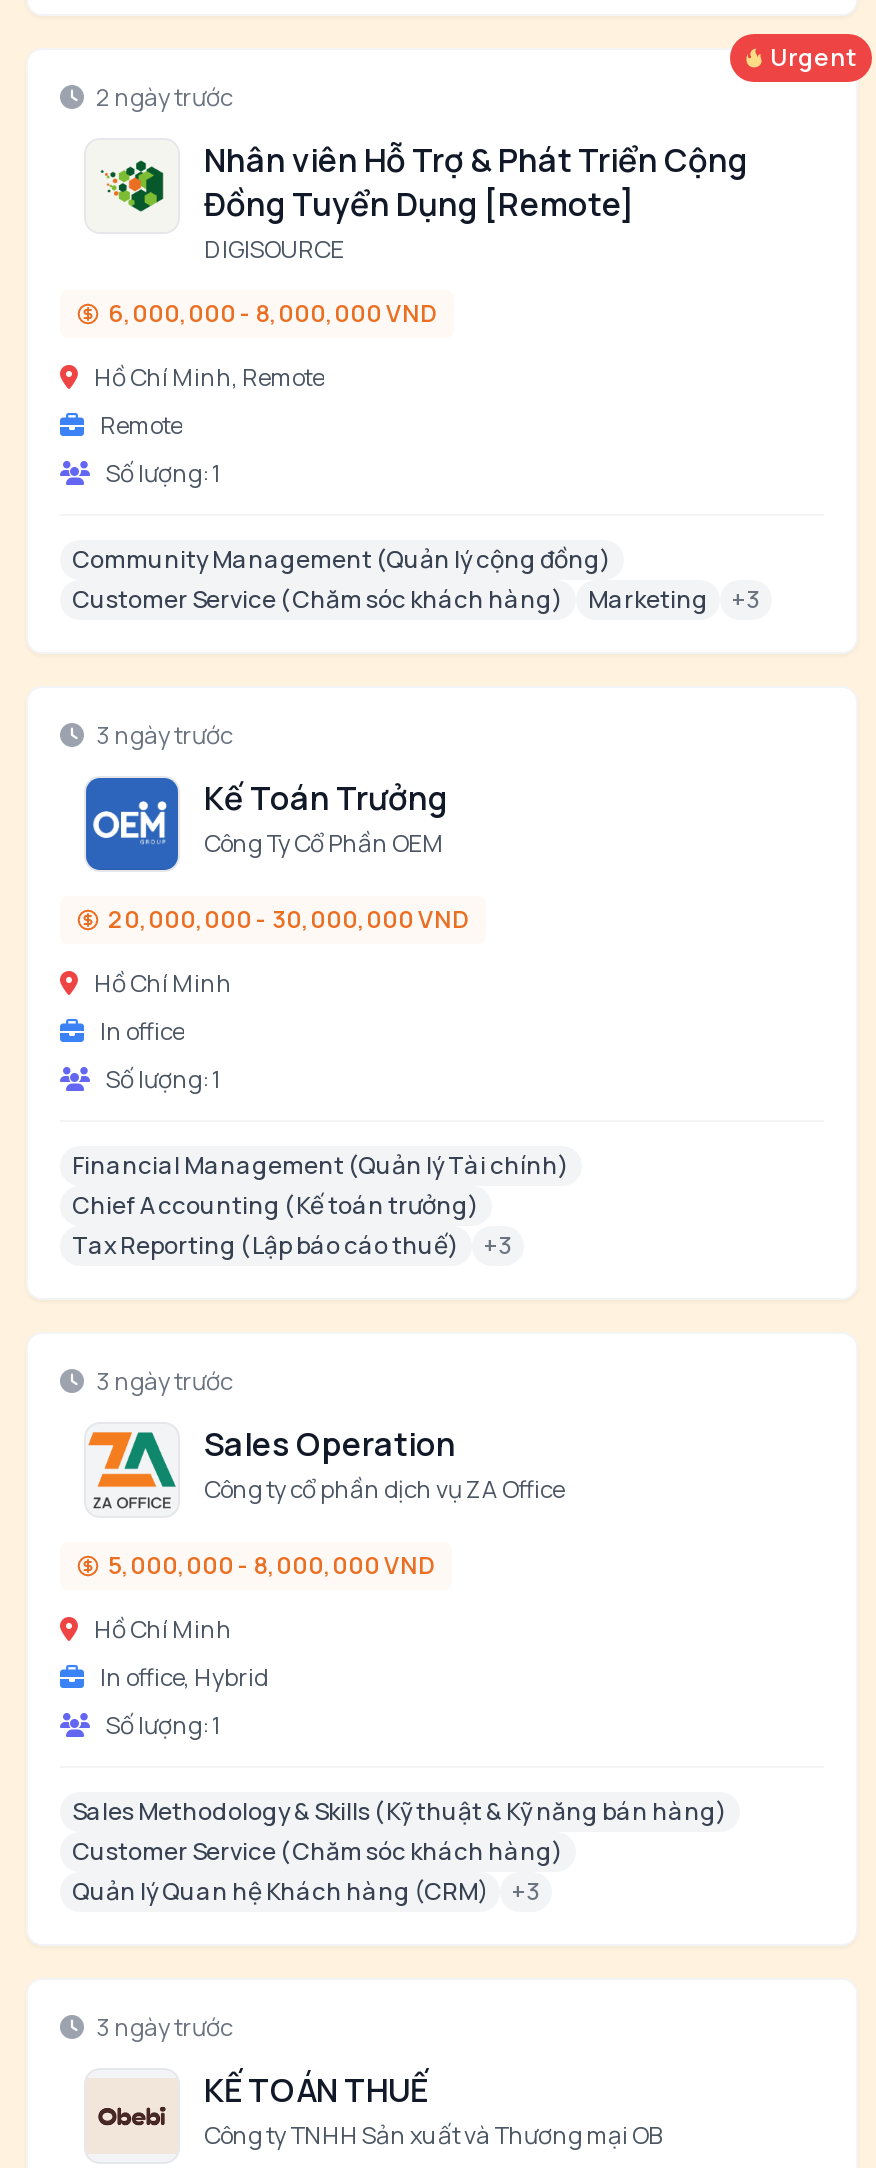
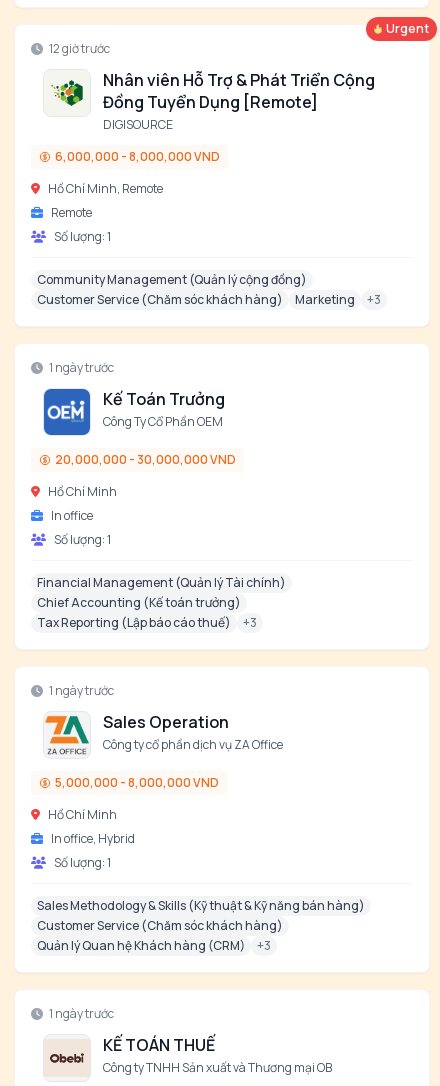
- 2 ngày trước
+ 12 giờ trước

- 3 ngày trước
+ 1 ngày trước

- 3 ngày trước
+ 1 ngày trước

- 3 ngày trước
+ 1 ngày trước
